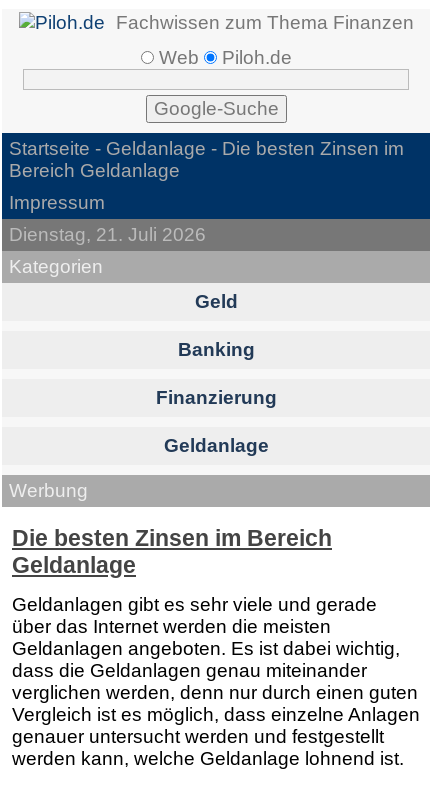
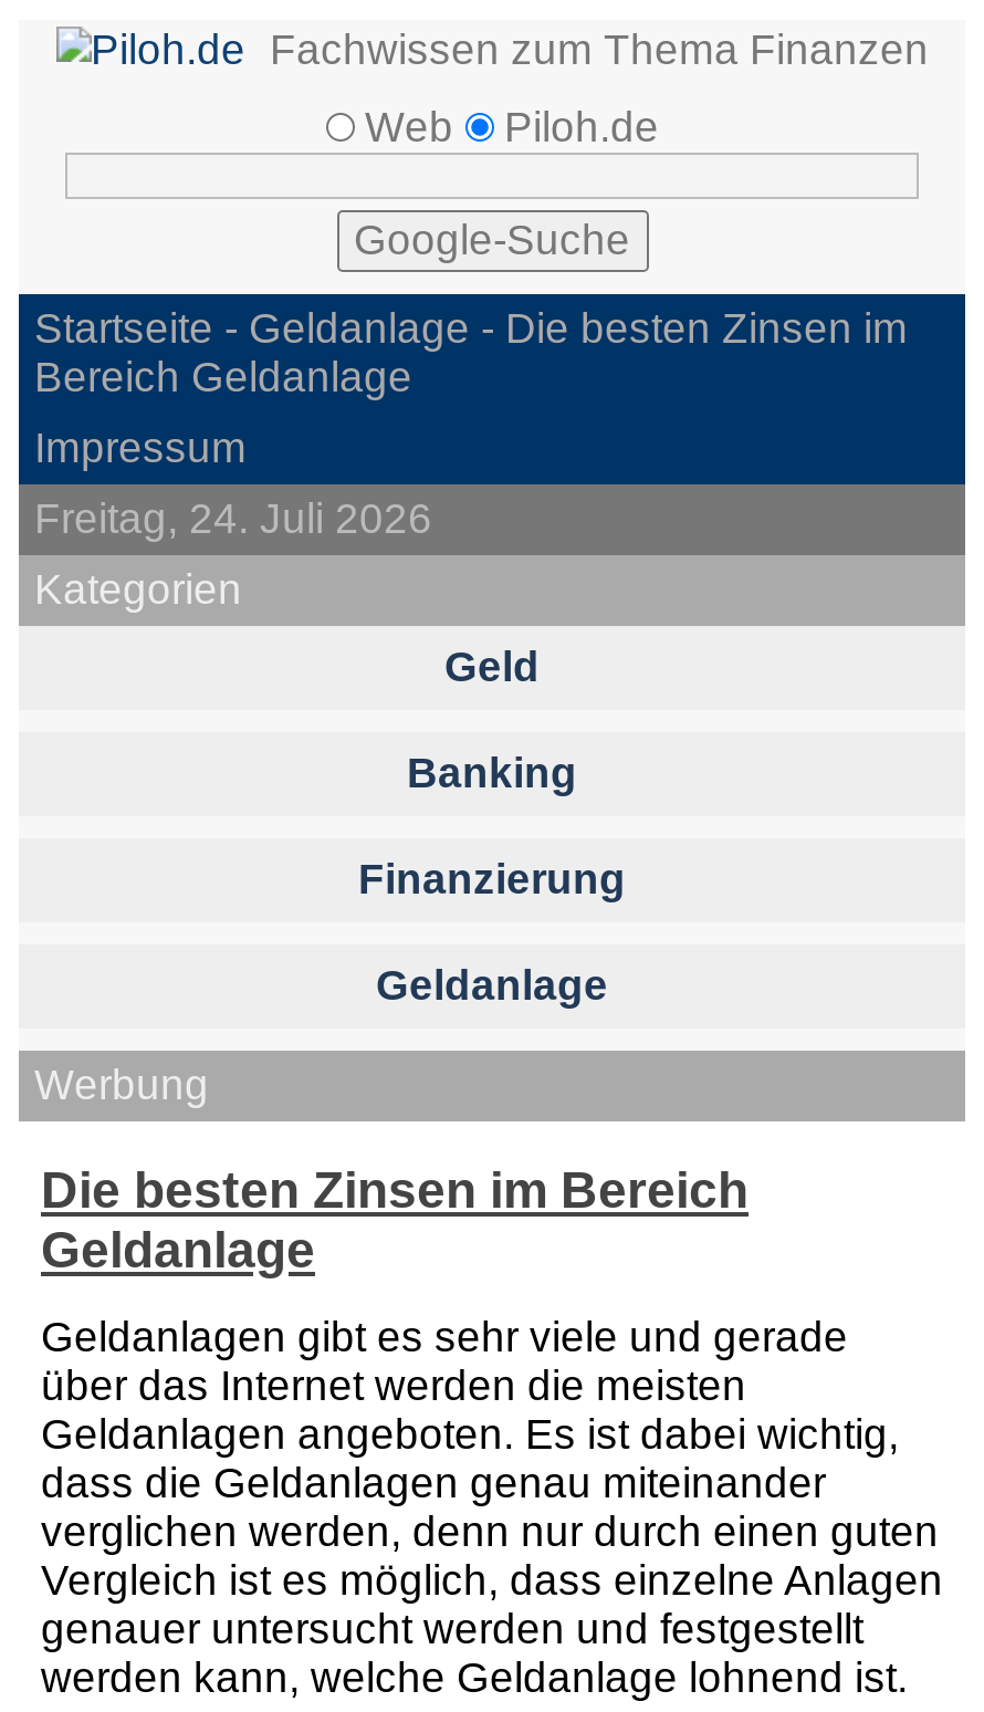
- Dienstag, 21. Juli 2026
+ Freitag, 24. Juli 2026
